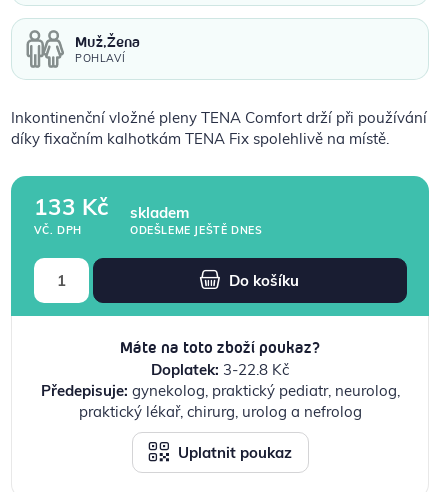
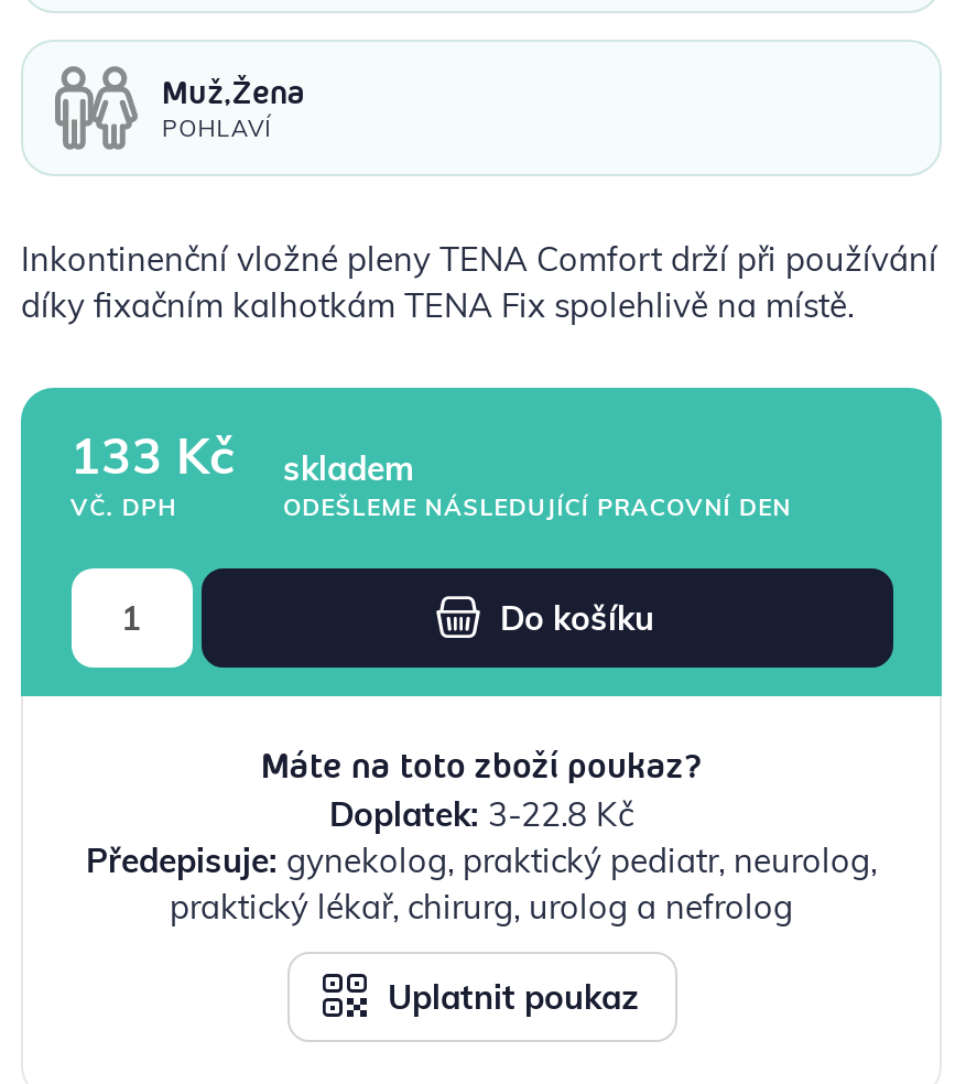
- ODEŠLEME JEŠTĚ DNES
+ ODEŠLEME NÁSLEDUJÍCÍ PRACOVNÍ DEN
